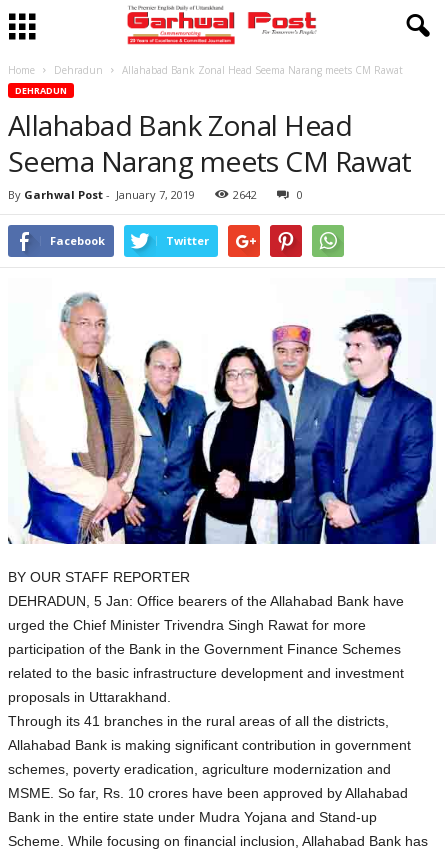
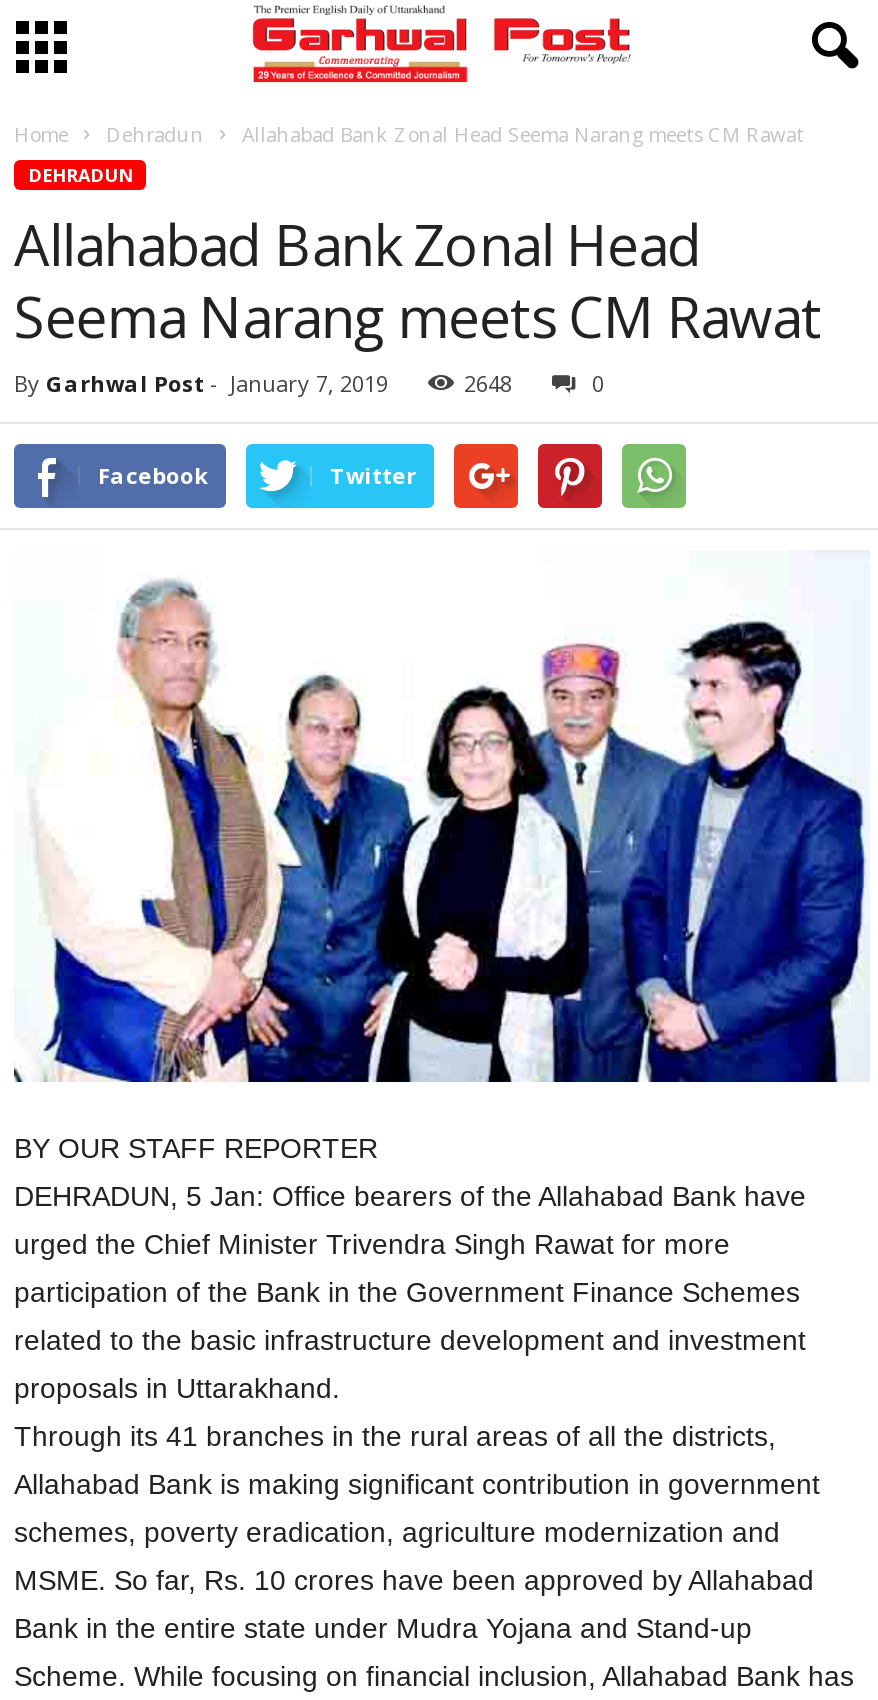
- 2642
+ 2648
